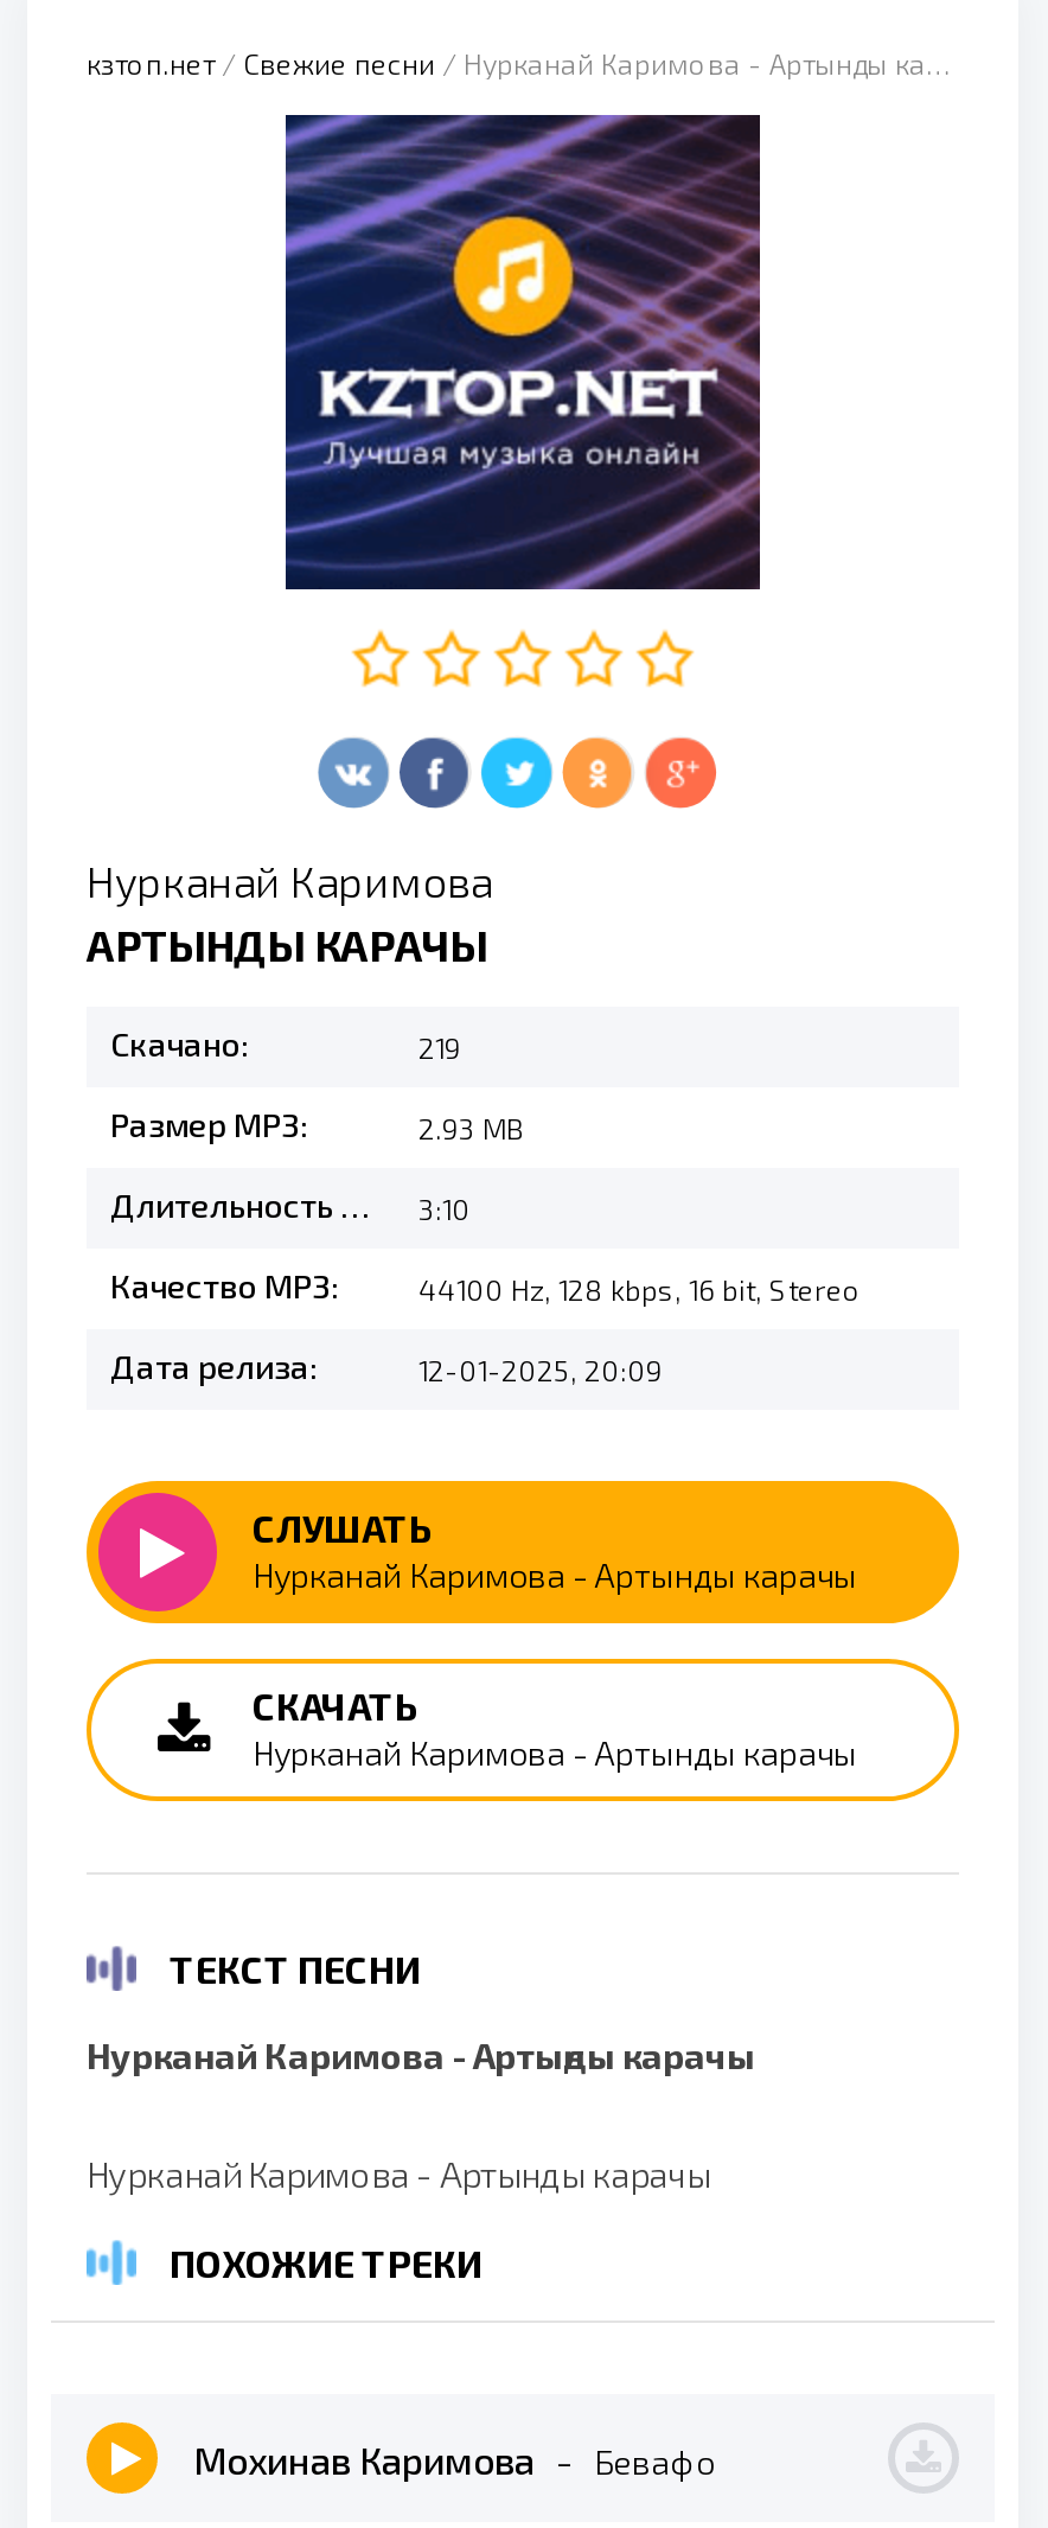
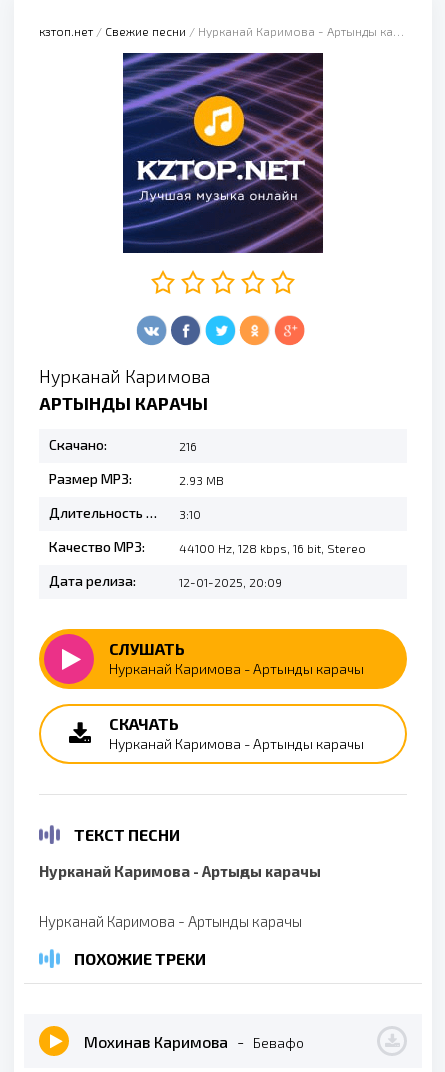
- 219
+ 216
